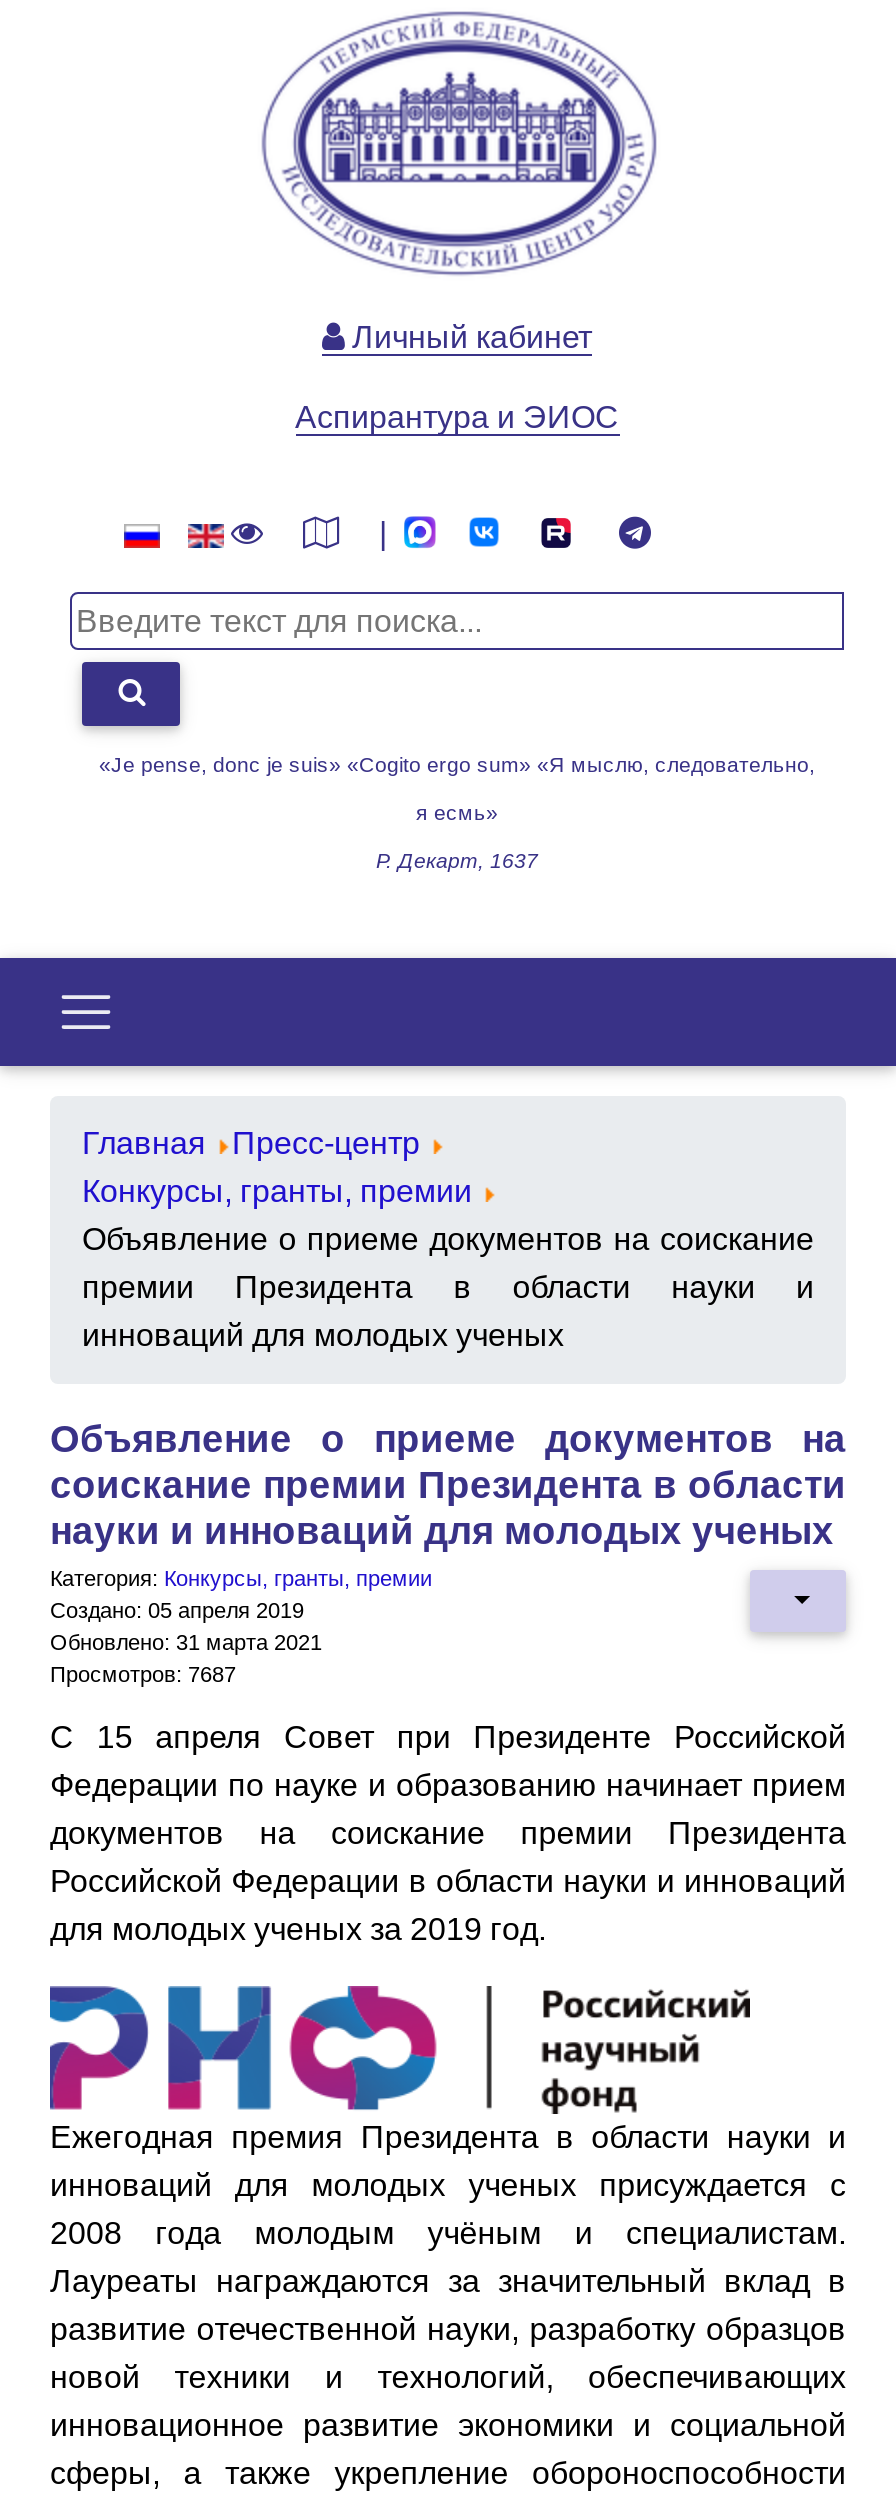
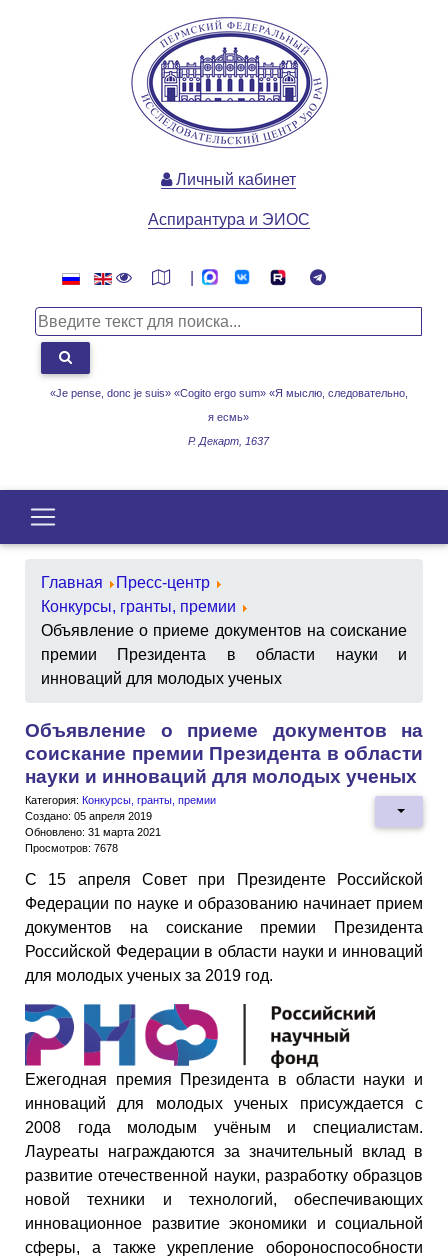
- Просмотров: 7687
+ Просмотров: 7678
